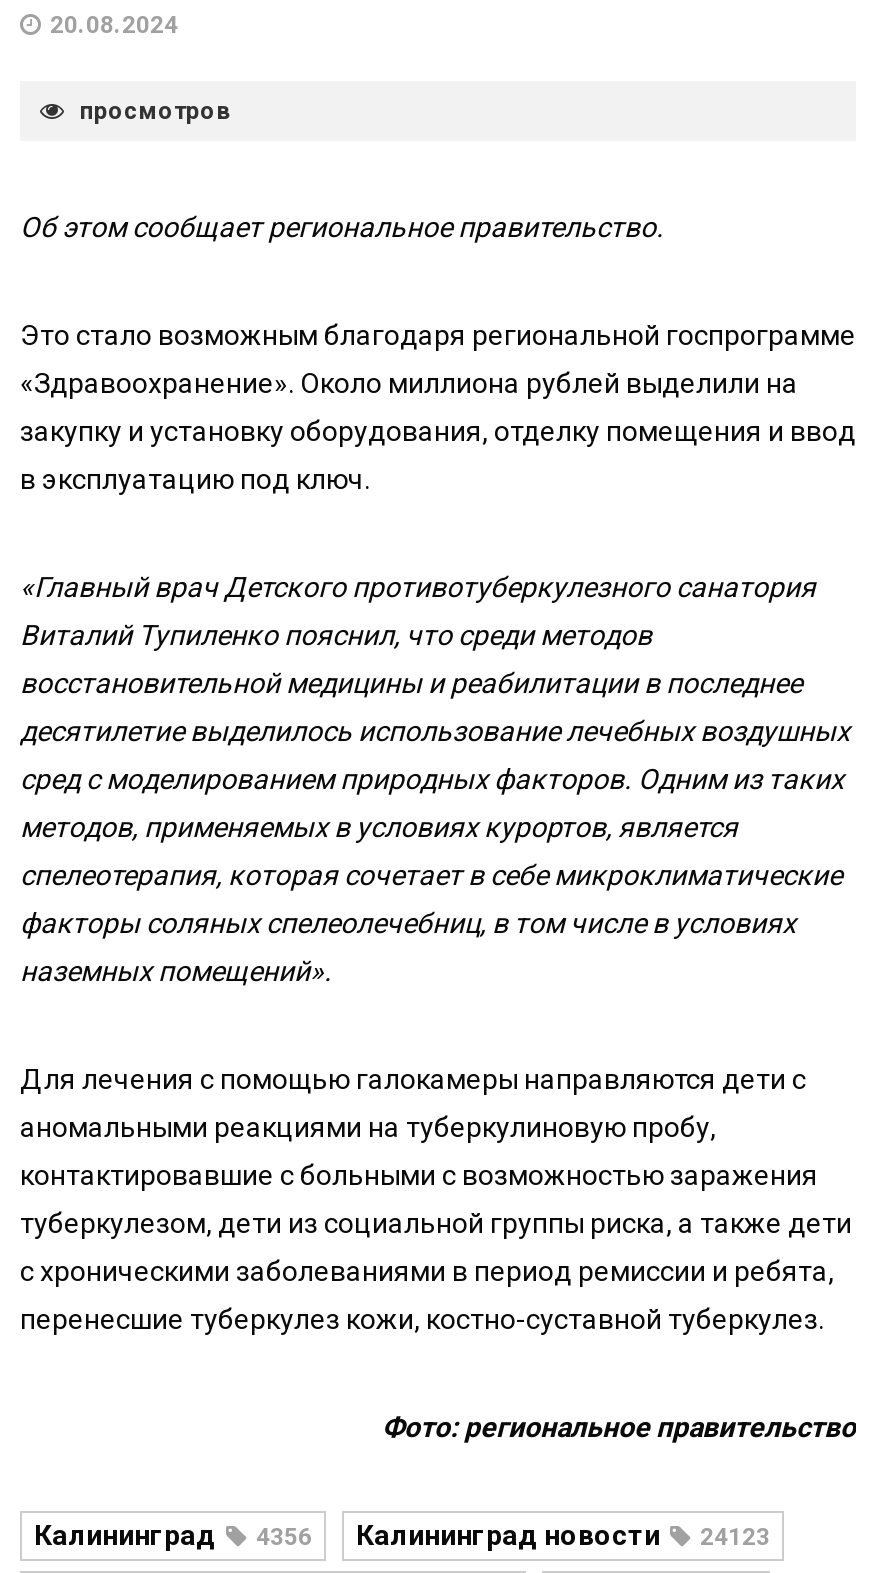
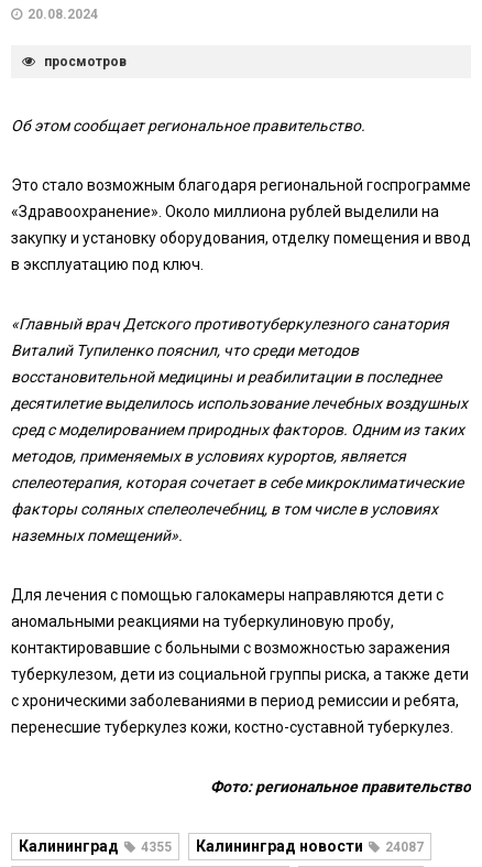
- 4356
+ 4355

- 24123
+ 24087
